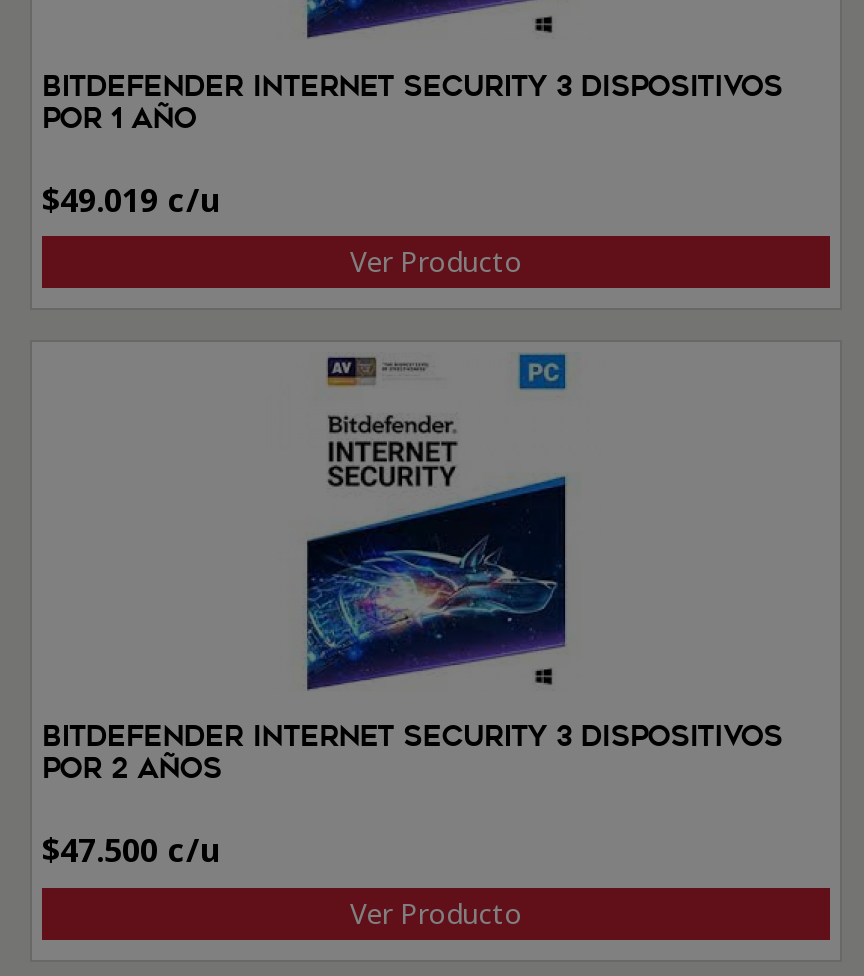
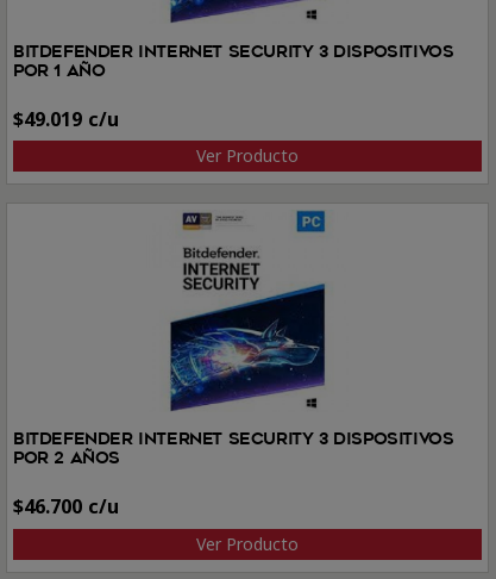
- $47.500
+ $46.700
